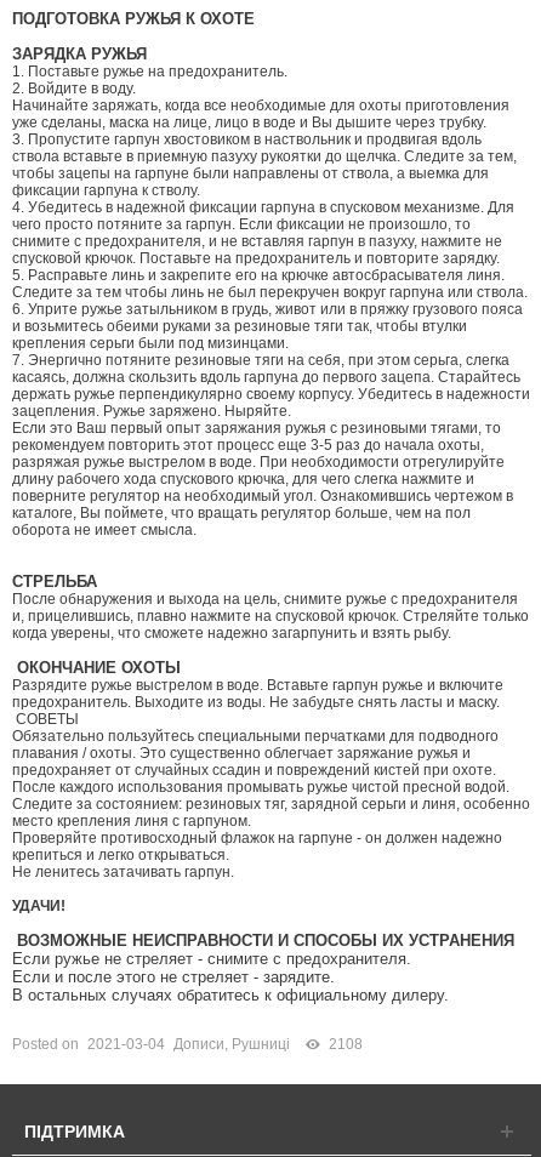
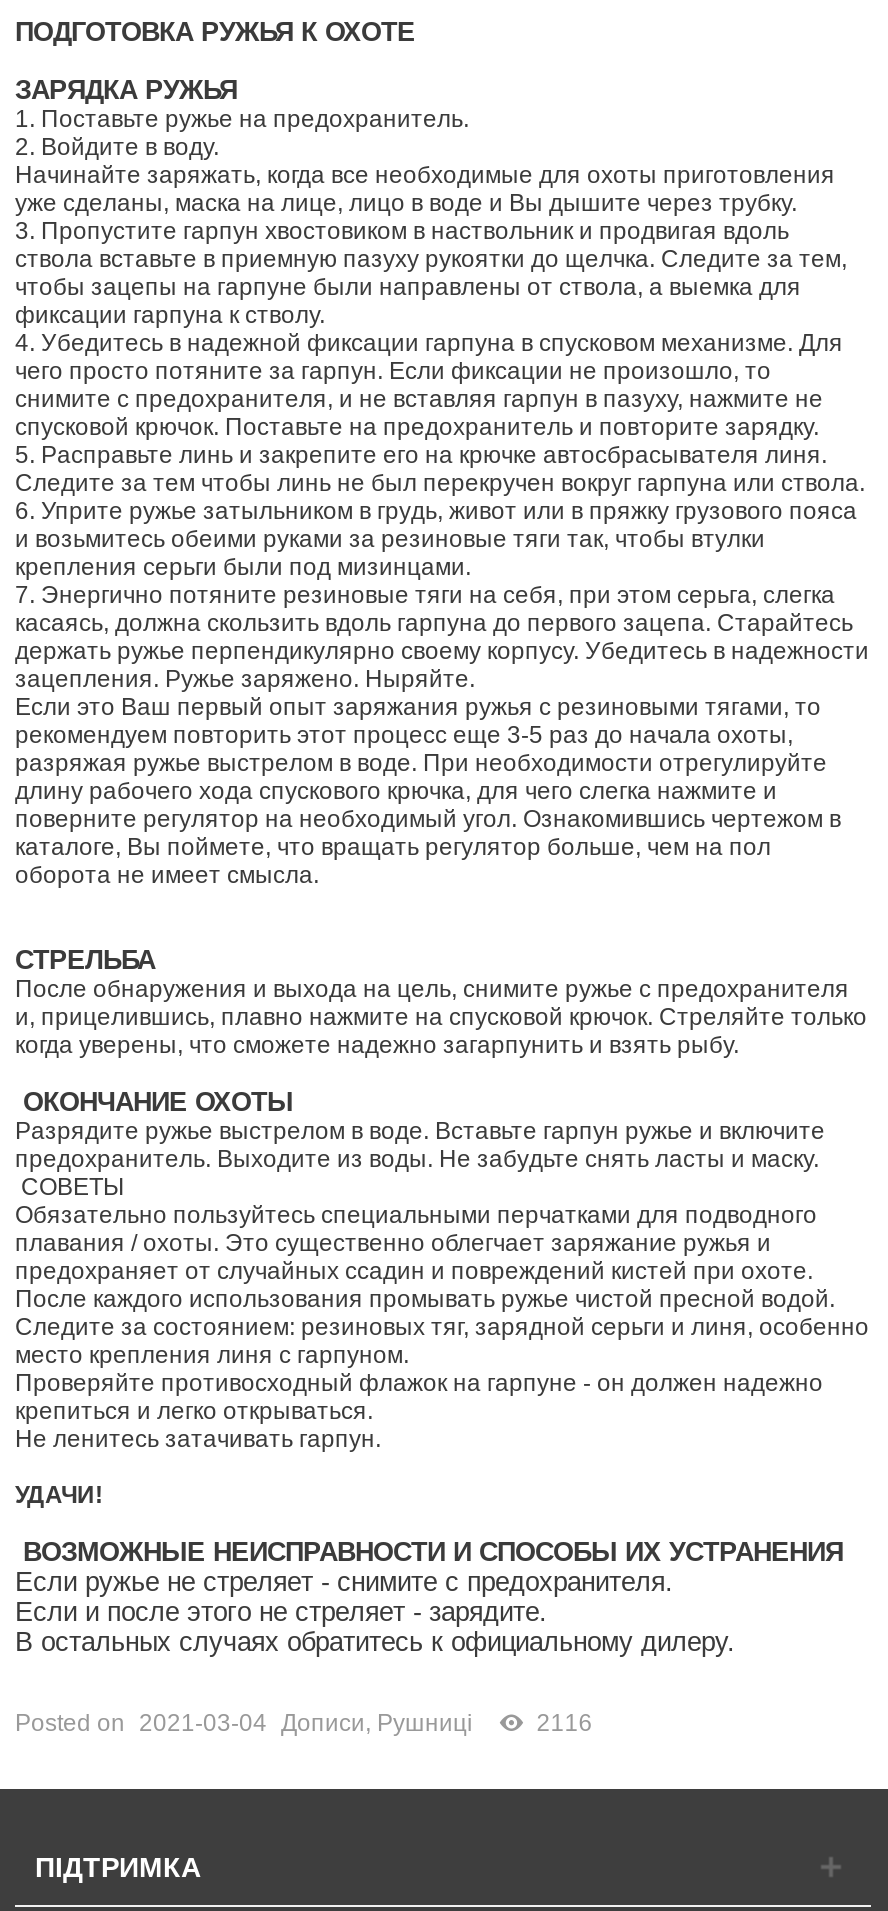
- 2108
+ 2116
